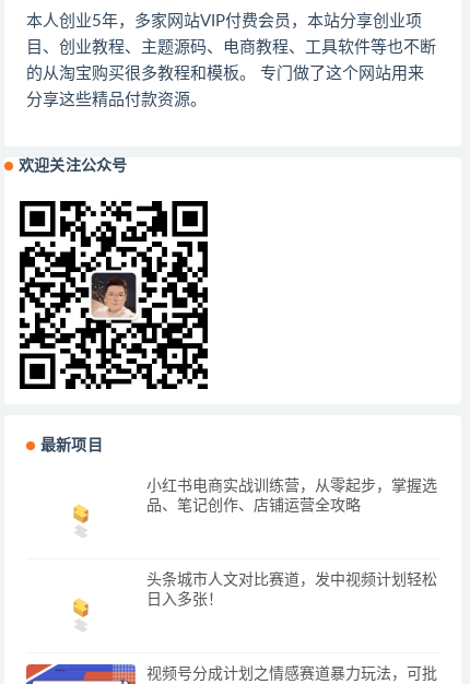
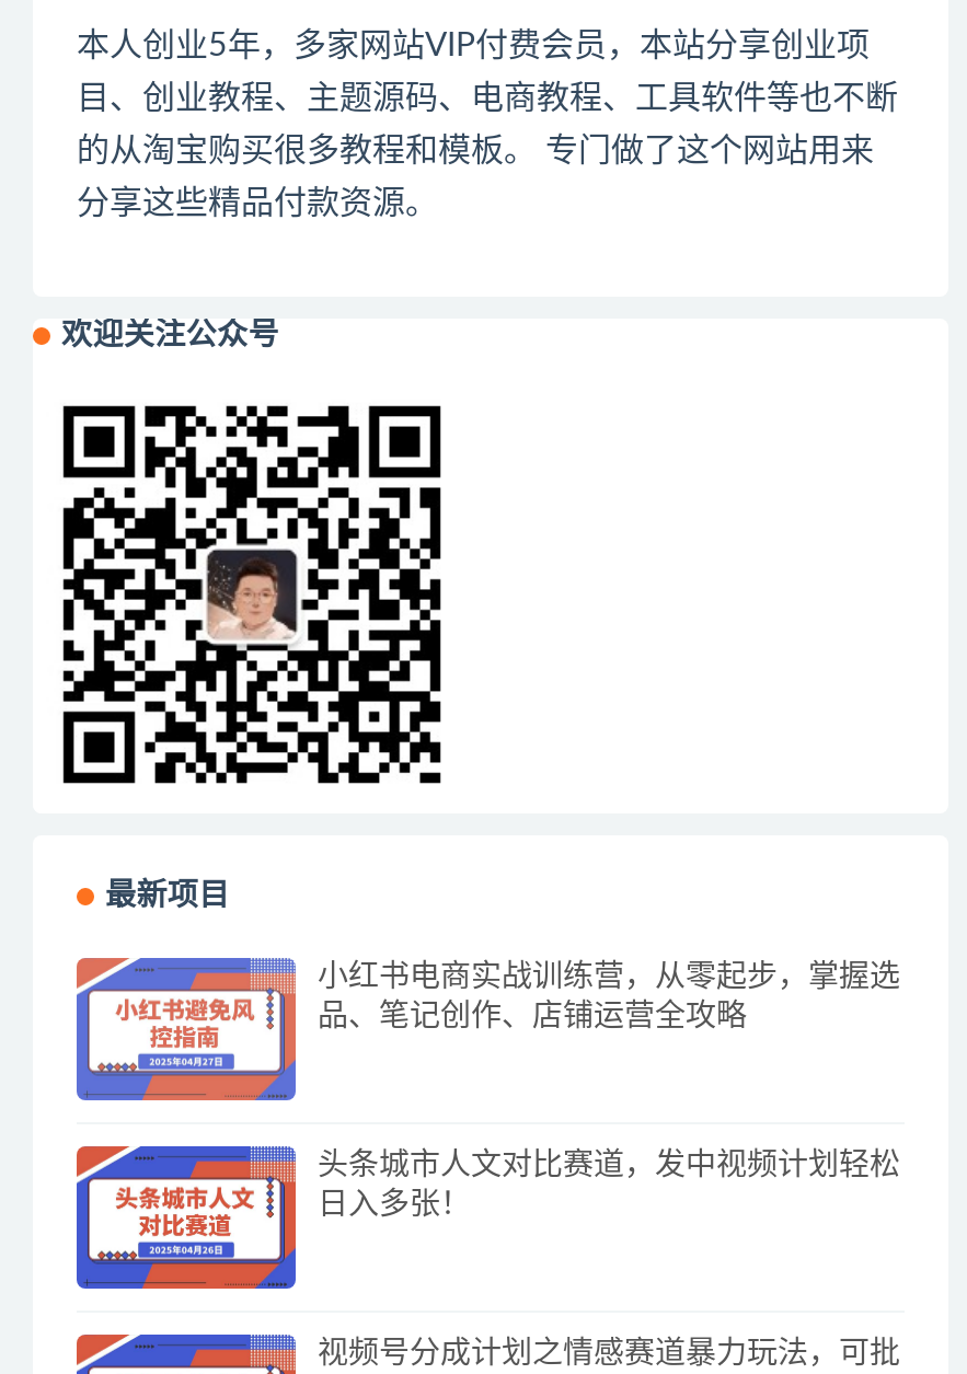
+ [image]

+ [image]
